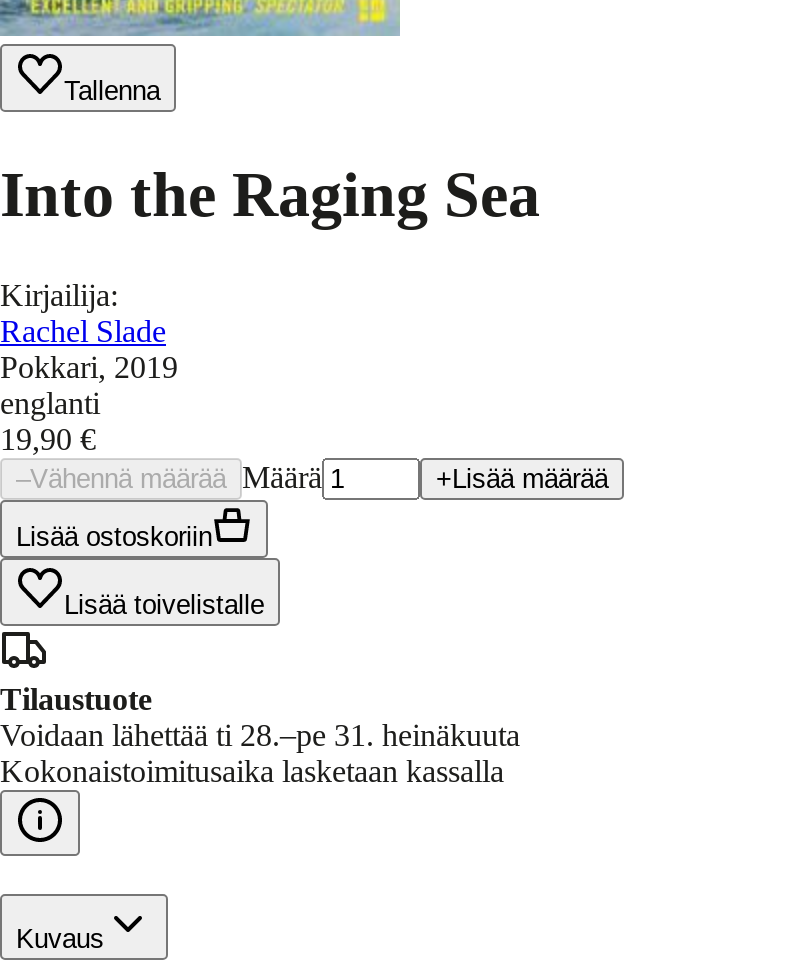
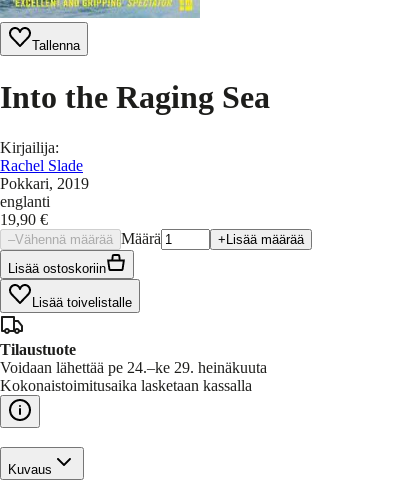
- Voidaan lähettää ti 28.–pe 31. heinäkuuta
+ Voidaan lähettää pe 24.–ke 29. heinäkuuta
